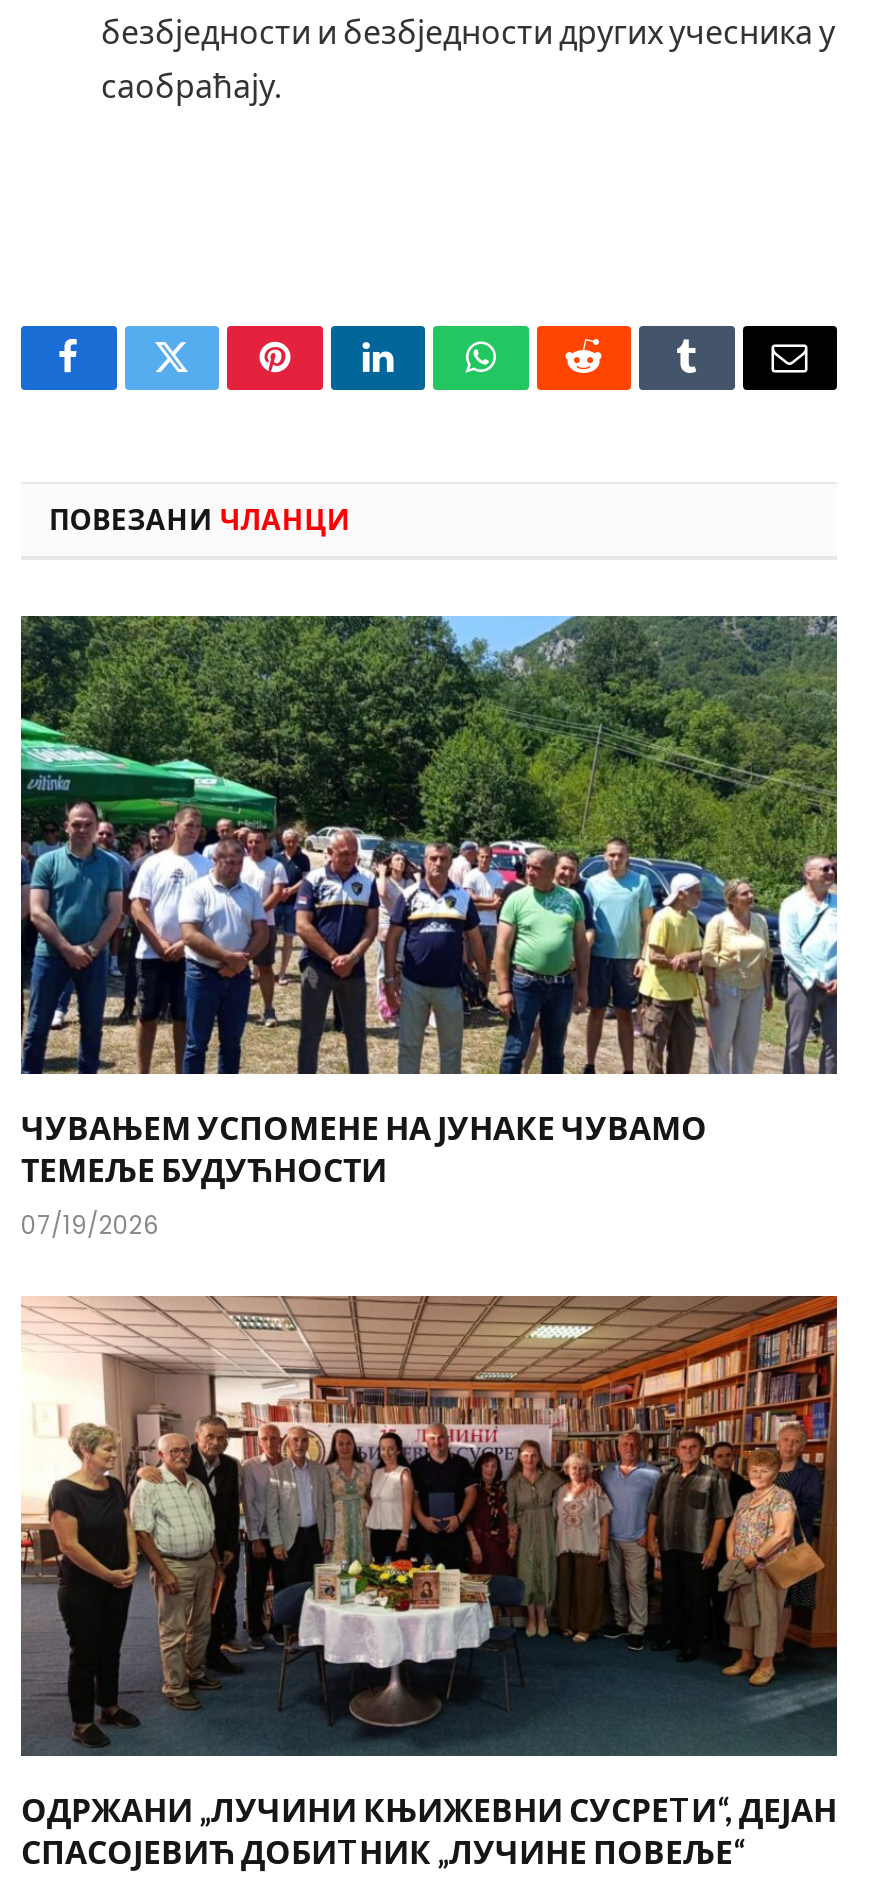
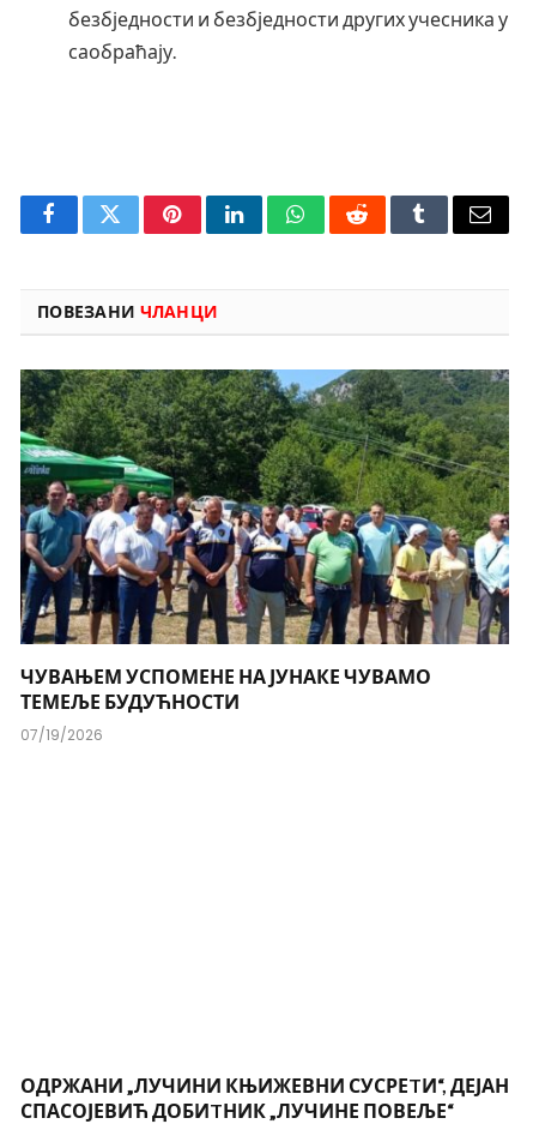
- [image]
